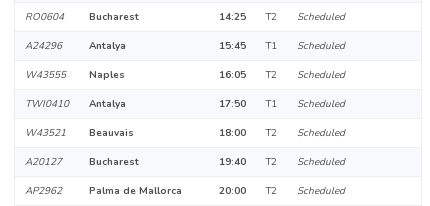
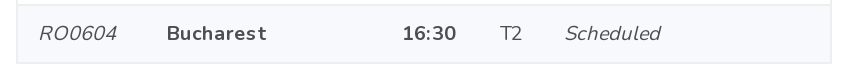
- 14:25
- T2
- Scheduled
- A24296
- Antalya
- 15:45
- T1
- Scheduled
- W43555
- Naples
- 16:05
- T2
- Scheduled
- TWI0410
- Antalya
- 17:50
- T1
- Scheduled
- W43521
- Beauvais
- 18:00
- T2
- Scheduled
- A20127
- Bucharest
- 19:40
- T2
- Scheduled
- AP2962
- Palma de Mallorca
- 20:00
+ 16:30
